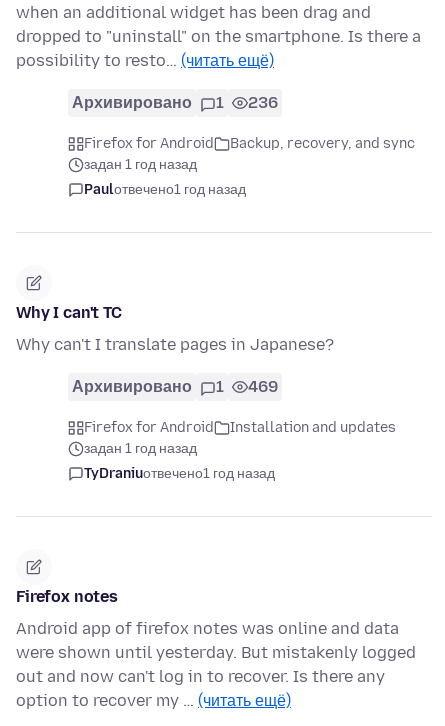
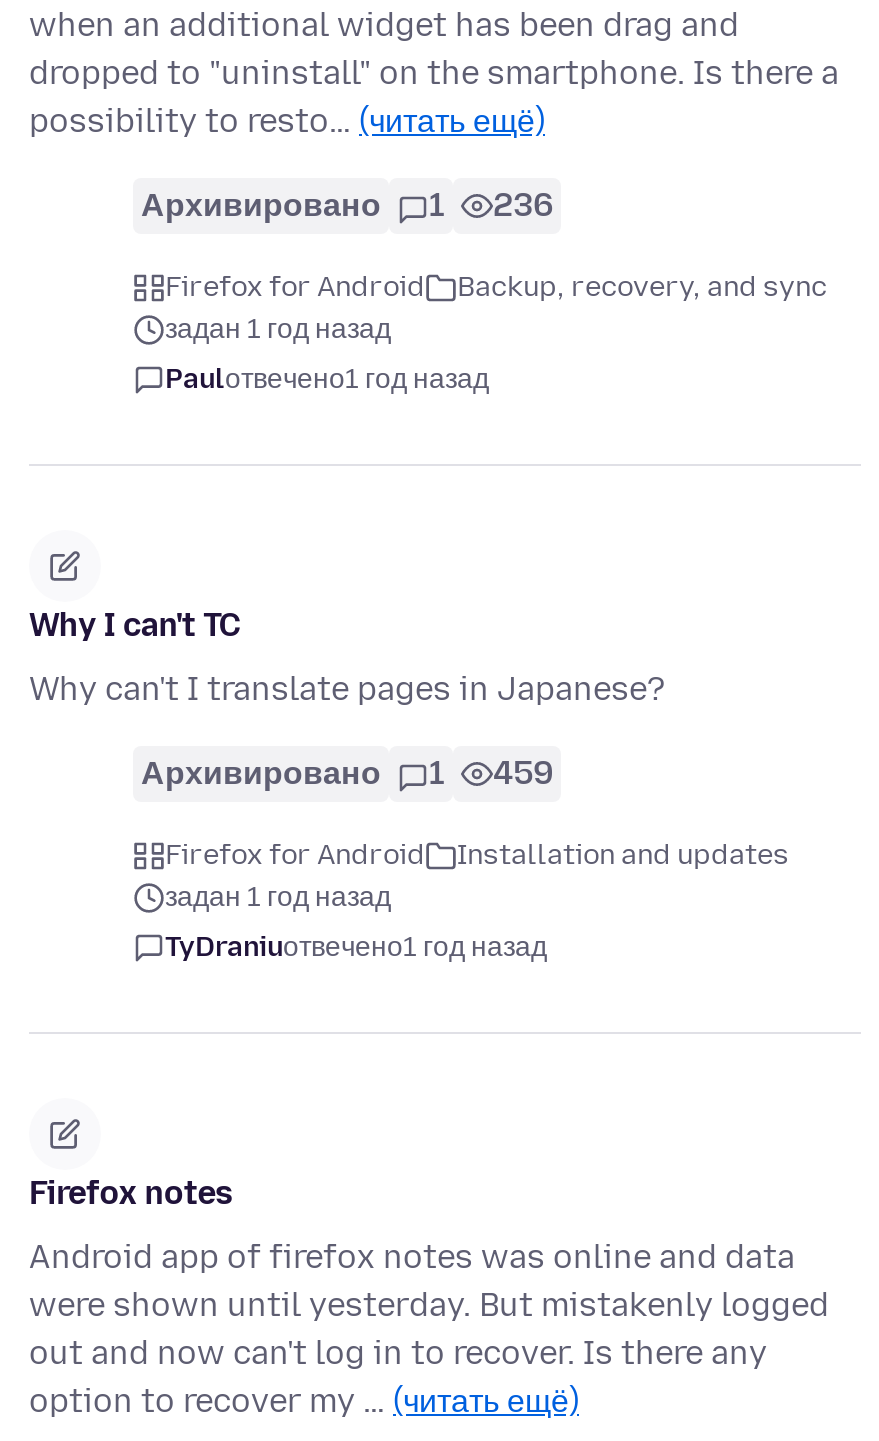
- Архивировано 1 469
+ Архивировано 1 459
